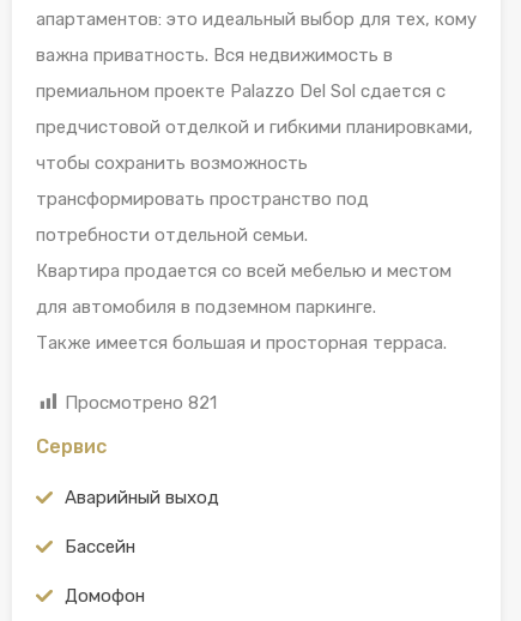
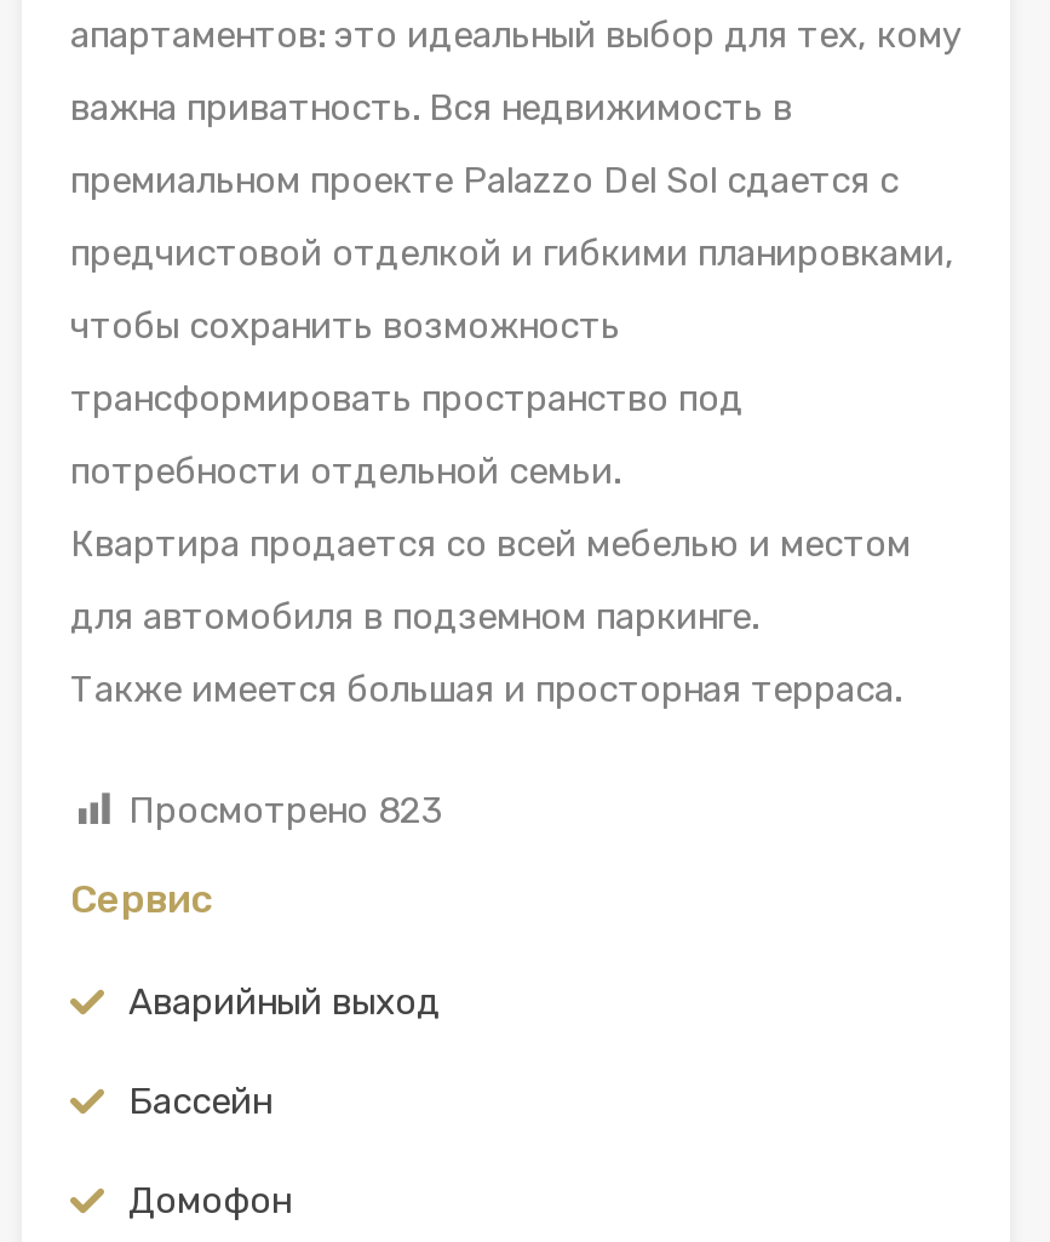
- Просмотрено 821
+ Просмотрено 823
